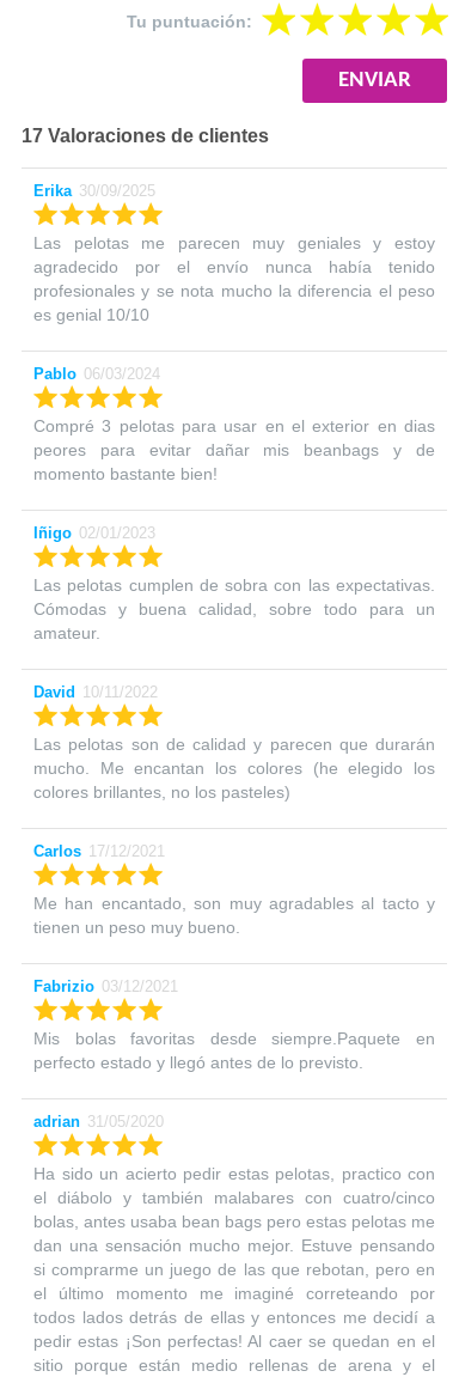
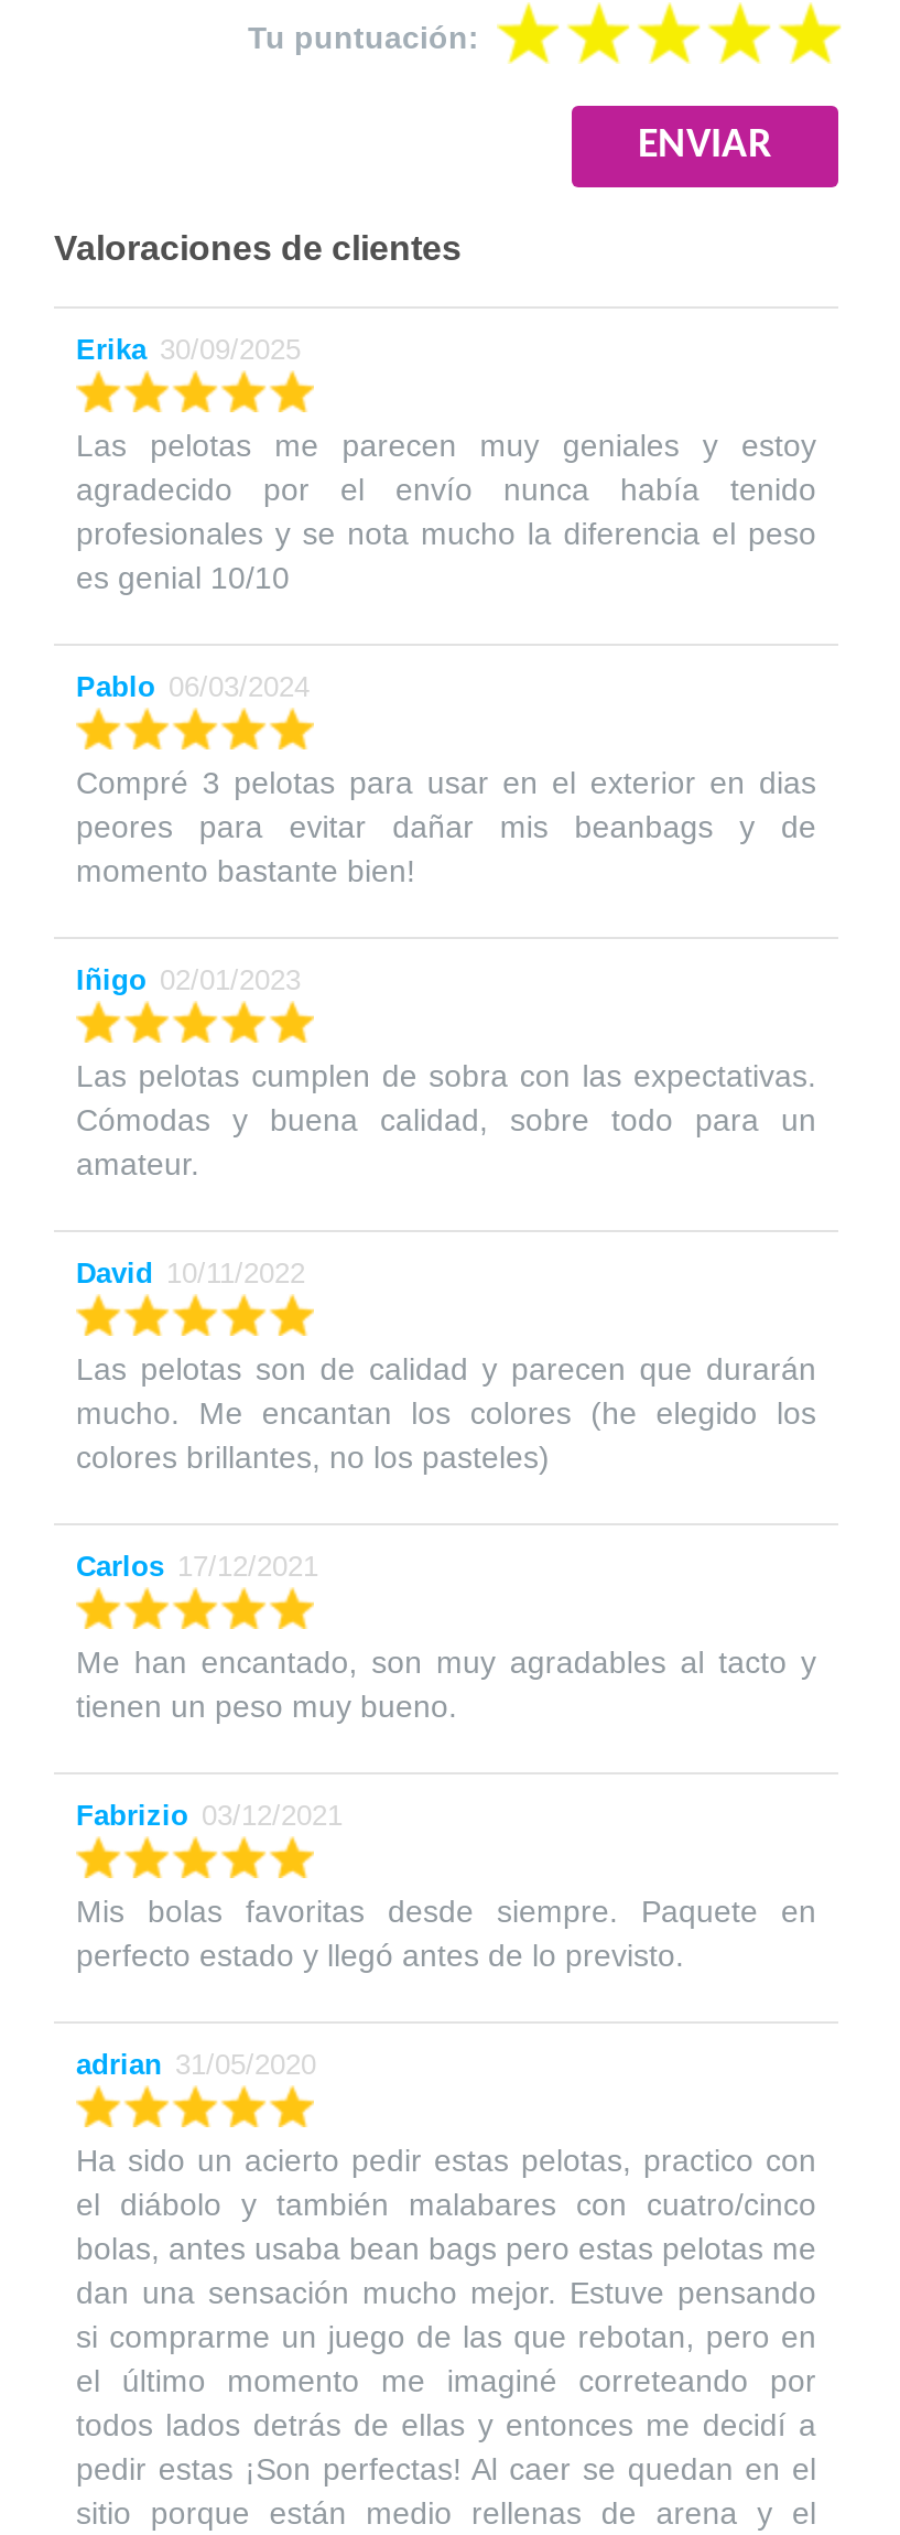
- 17 Valoraciones de clientes
+ Valoraciones de clientes

- Mis bolas favoritas desde siempre.Paquete en
+ Mis bolas favoritas desde siempre. Paquete en
